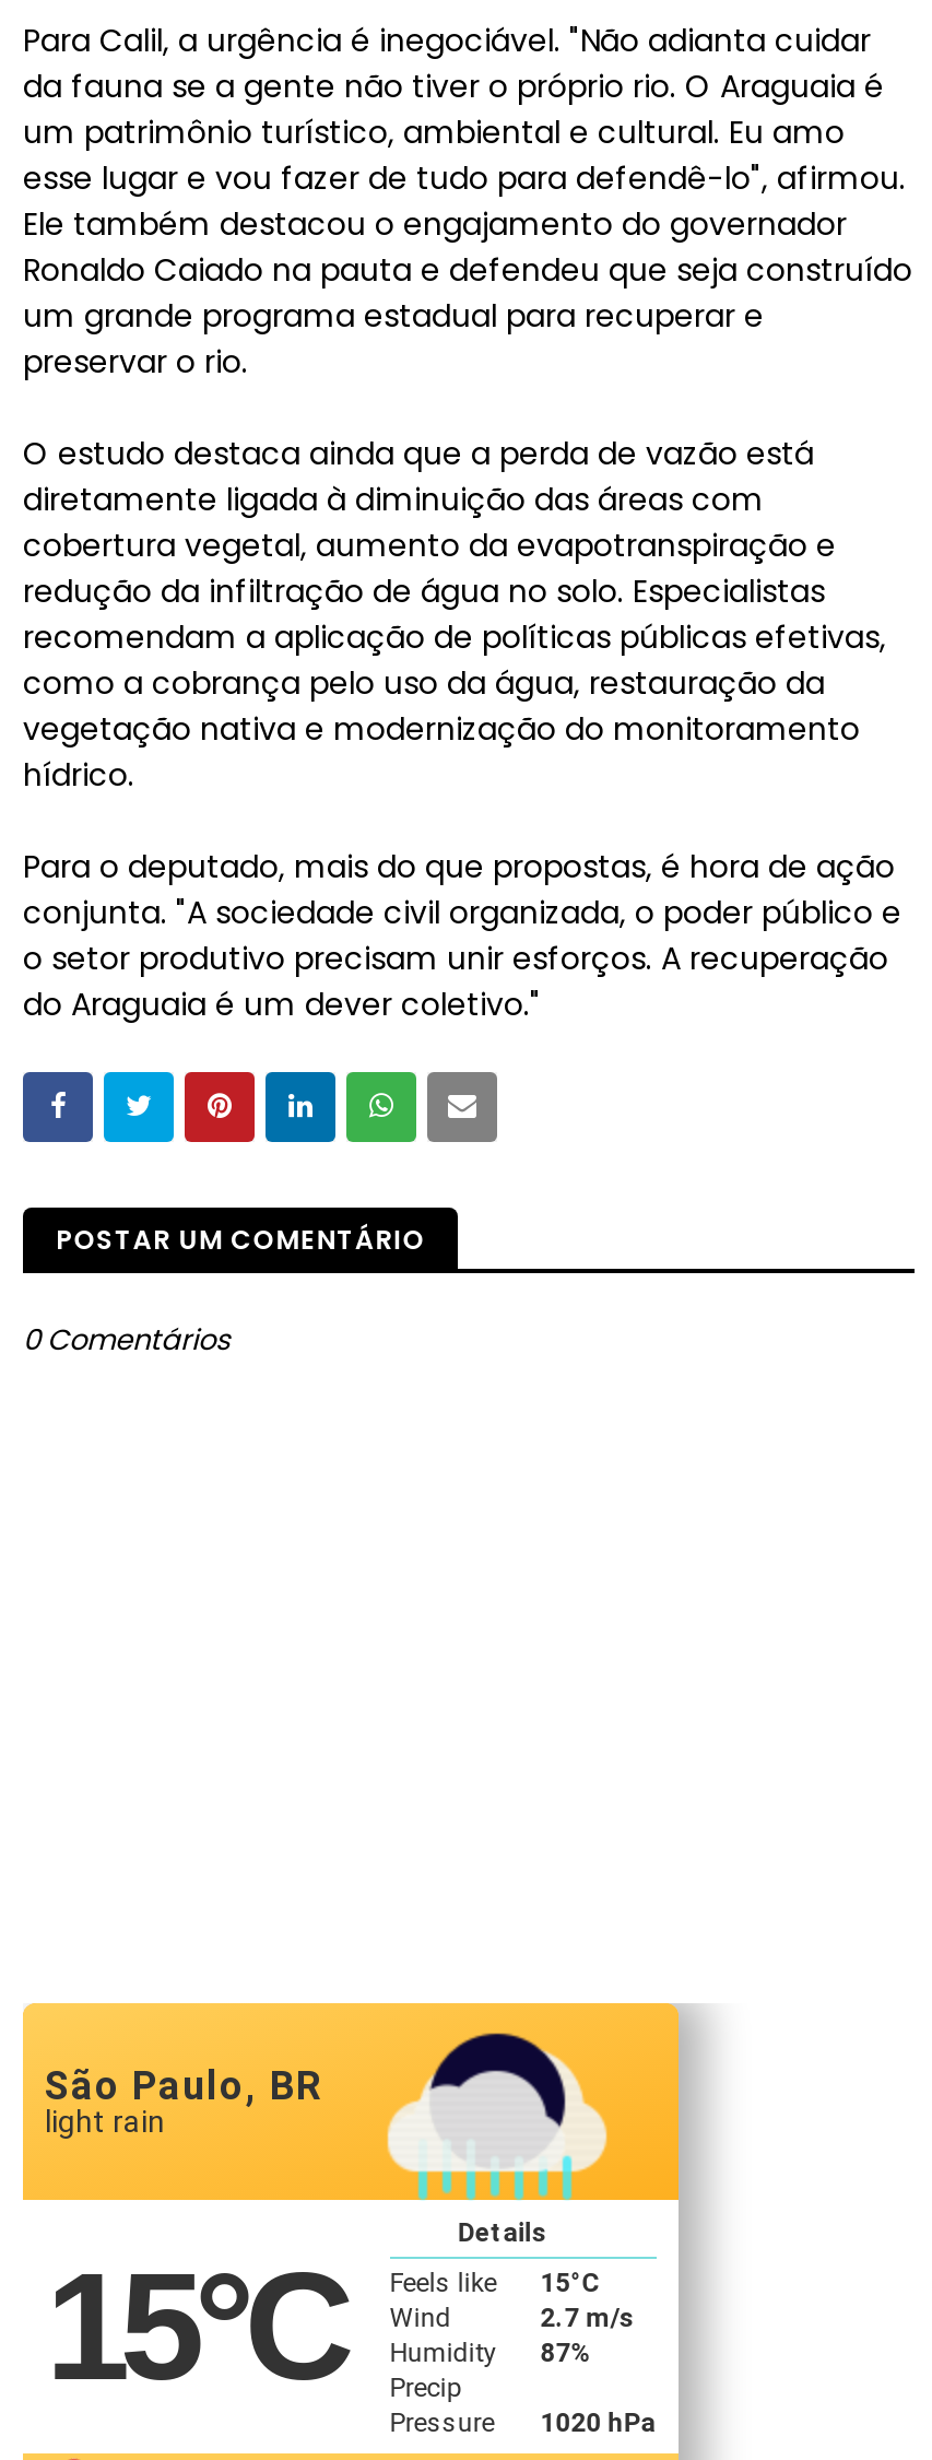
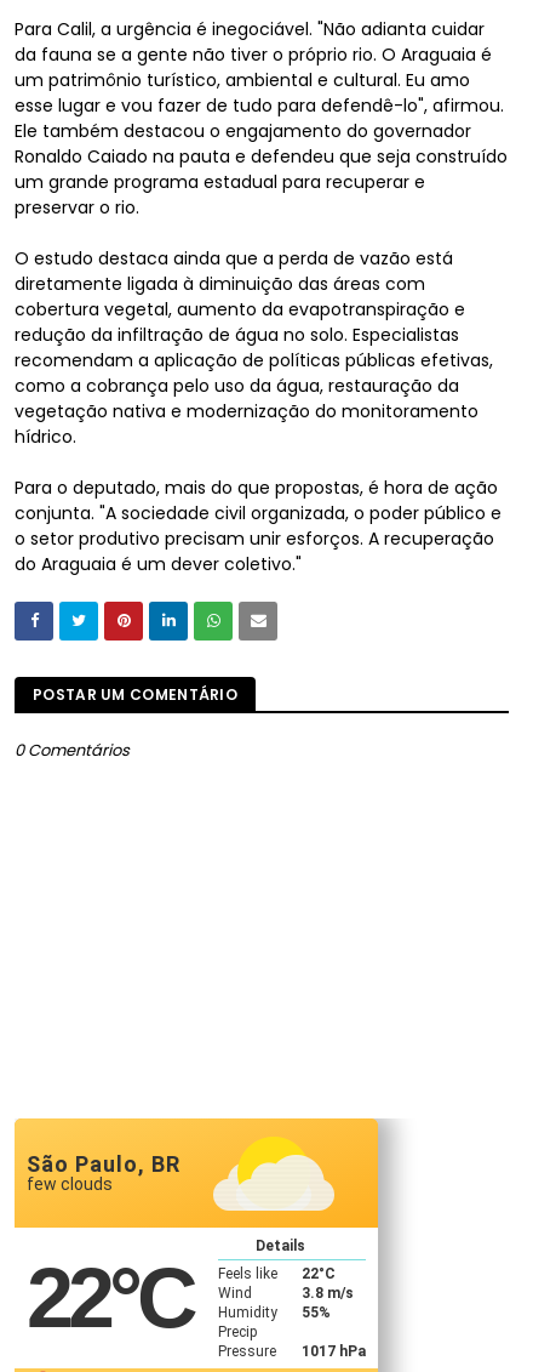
- [image]
- 15°C
+ [image]
+ 22°C

- light rain
+ few clouds

- 15°C
+ 22°C

- 2.7 m/s
+ 3.8 m/s

- 87%
+ 55%

- Pressure 1020 hPa
+ Pressure 1017 hPa
